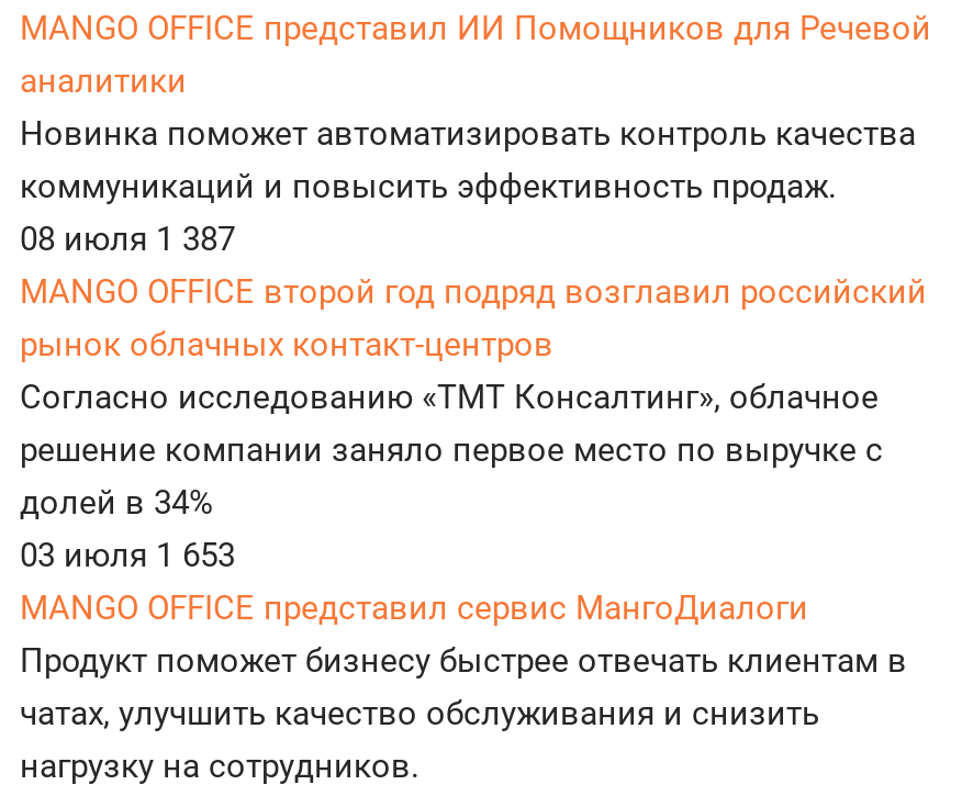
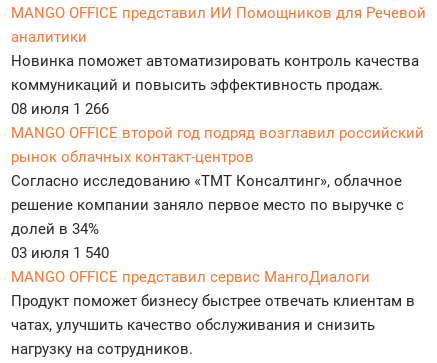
- 08 июля 1 387
+ 08 июля 1 266

- 03 июля 1 653
+ 03 июля 1 540
